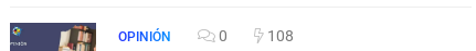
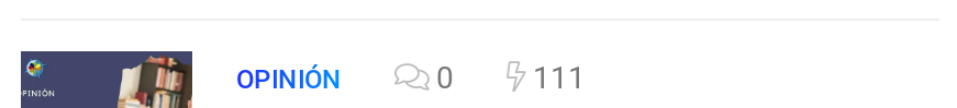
- 108
+ 111
